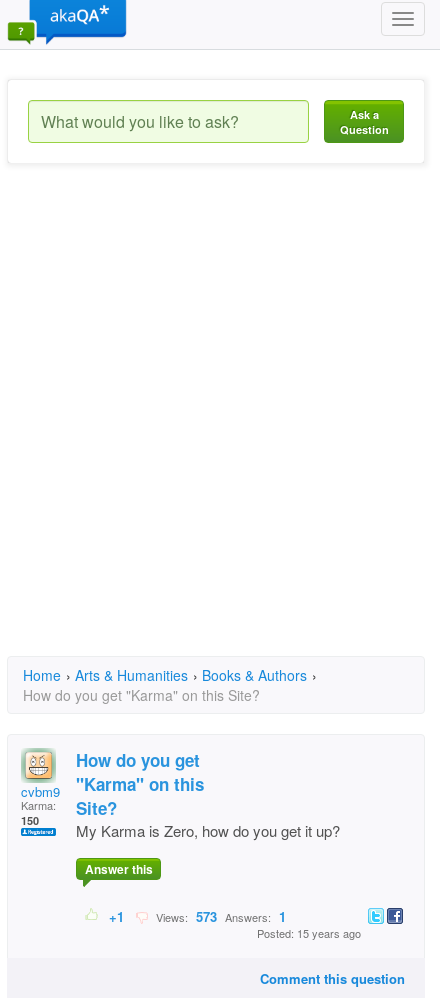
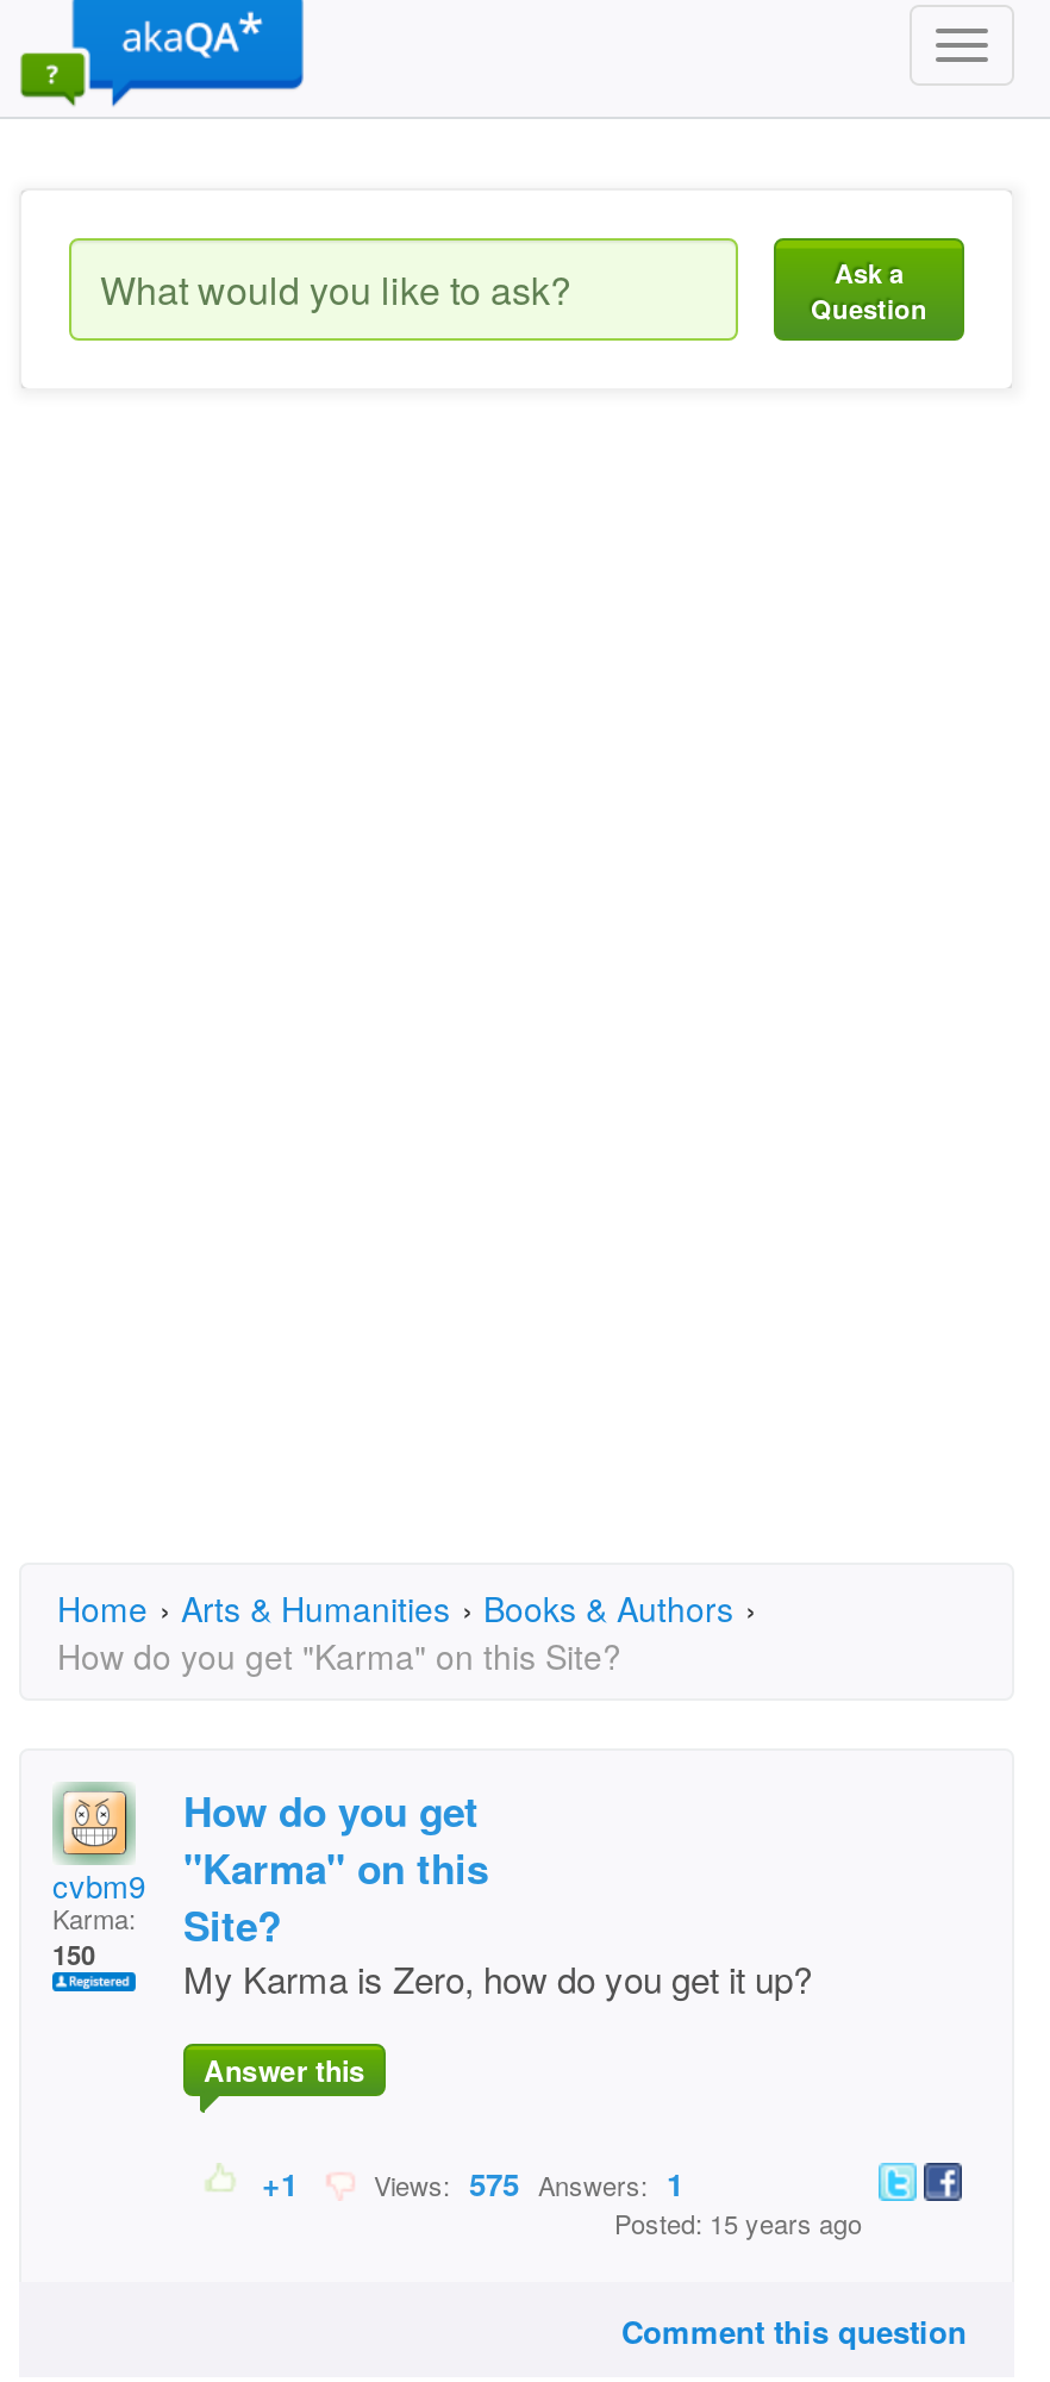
- Views: 573 Answers: 1
+ Views: 575 Answers: 1
